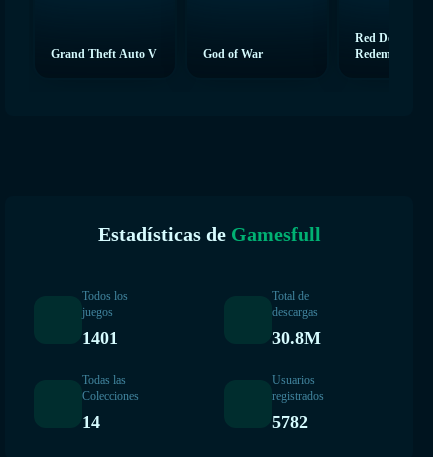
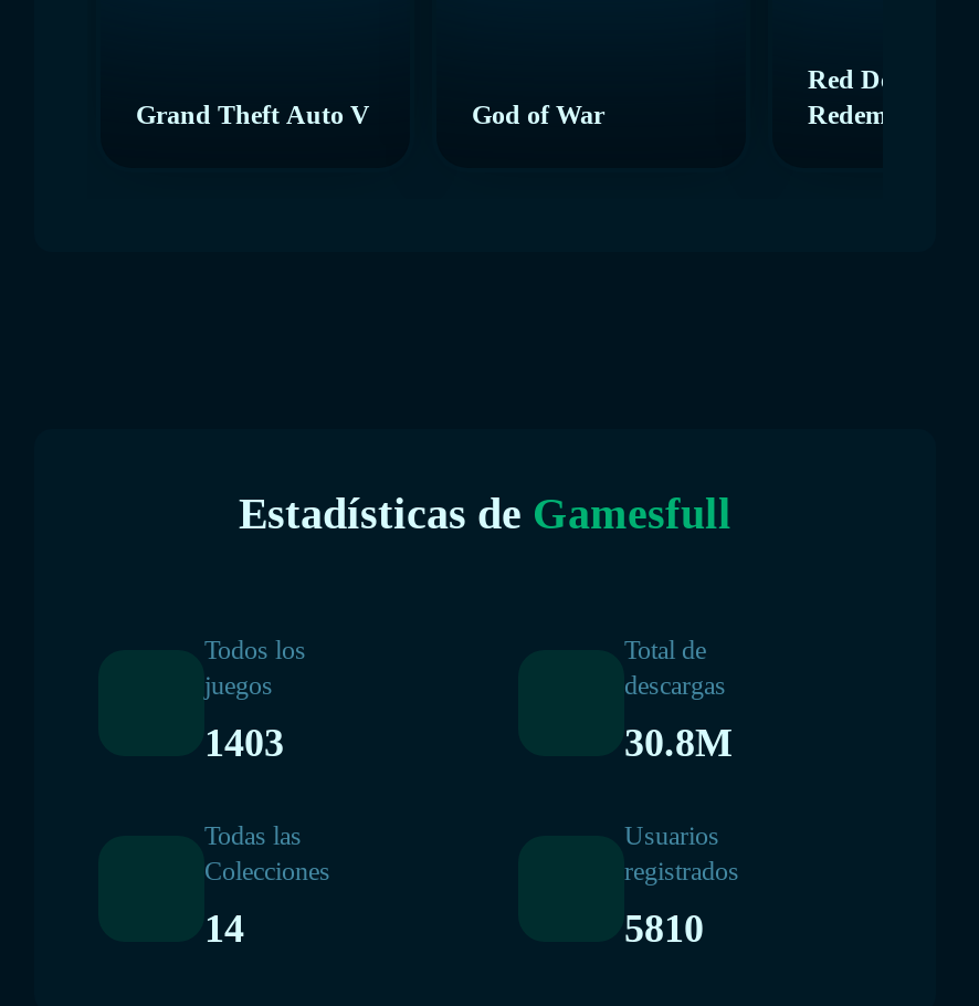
- 1401
+ 1403

- 5782
+ 5810
